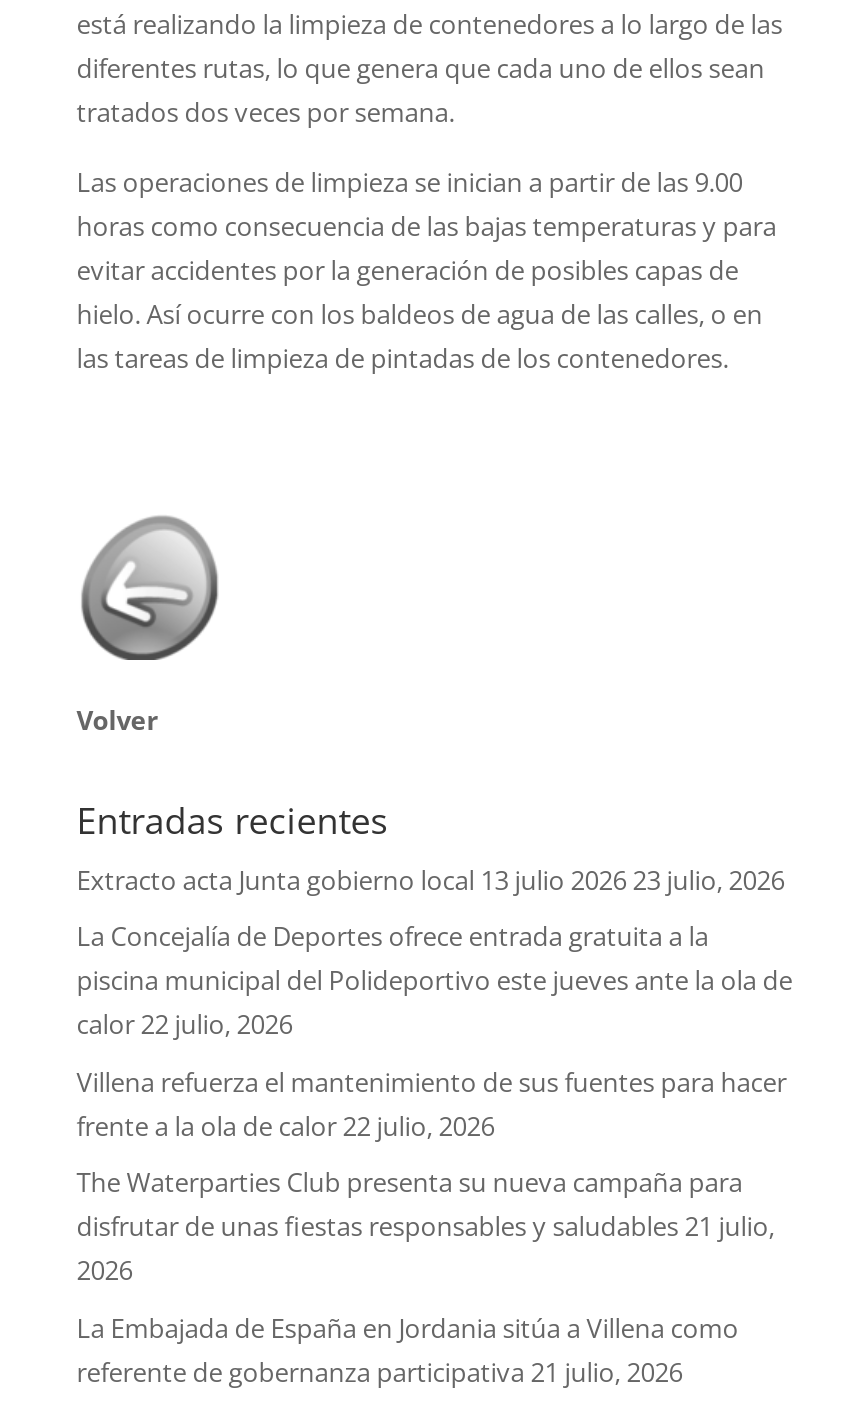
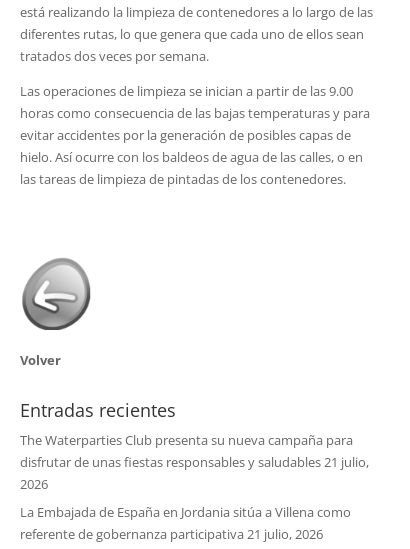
- Extracto acta Junta gobierno local 13 julio 2026 23 julio, 2026
- La Concejalía de Deportes ofrece entrada gratuita a la
- piscina municipal del Polideportivo este jueves ante la ola de
- calor 22 julio, 2026
- Villena refuerza el mantenimiento de sus fuentes para hacer
- frente a la ola de calor 22 julio, 2026
